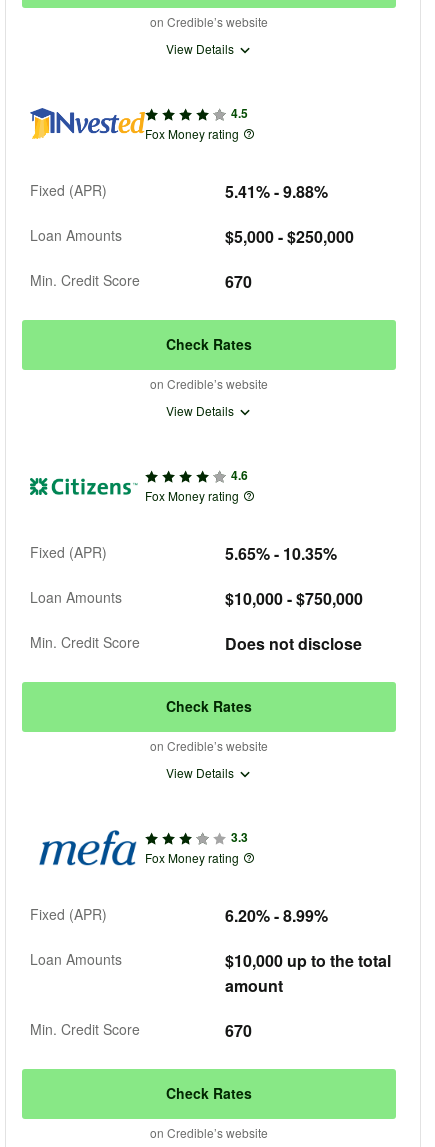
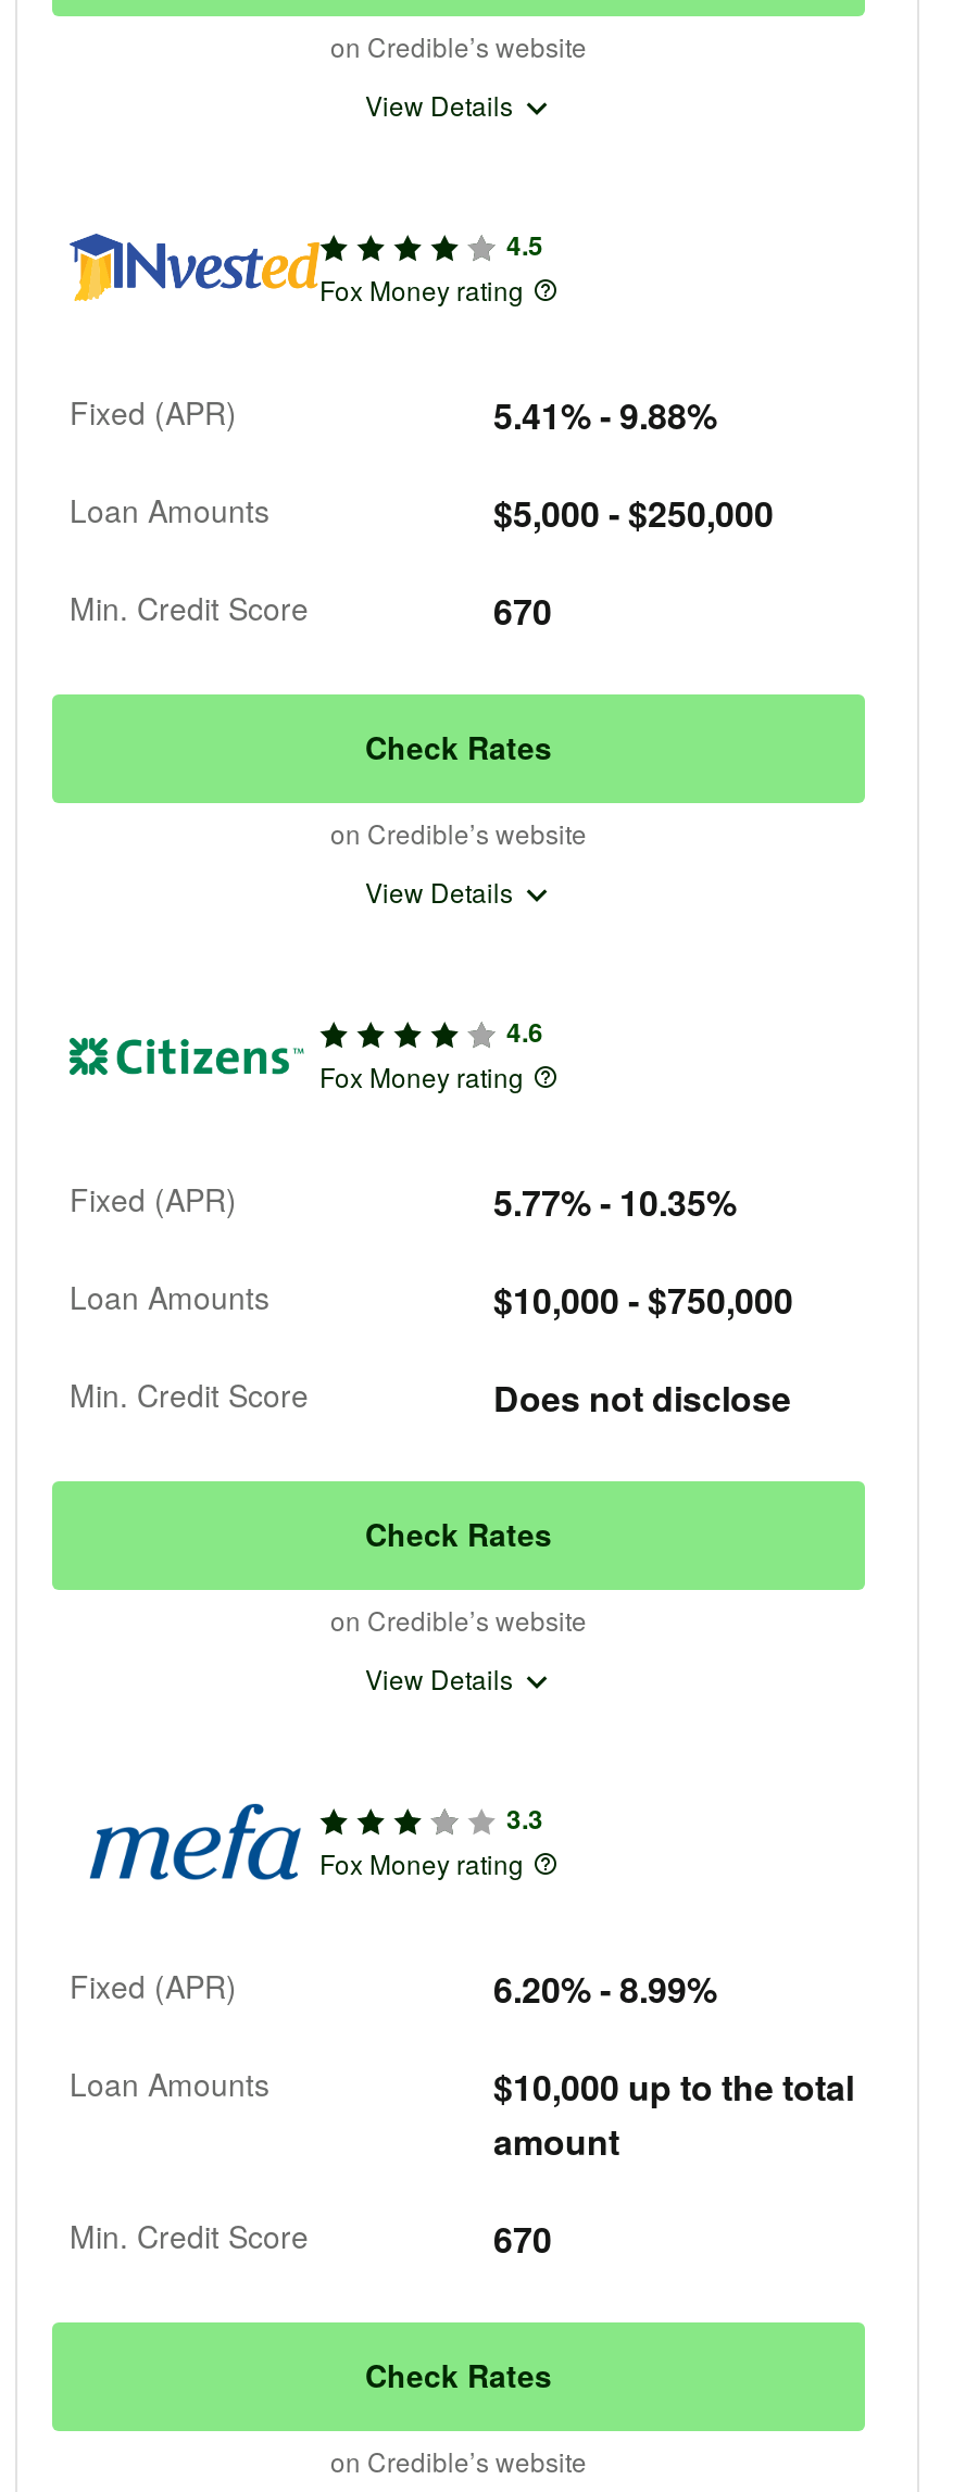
- 5.65% - 10.35%
+ 5.77% - 10.35%
